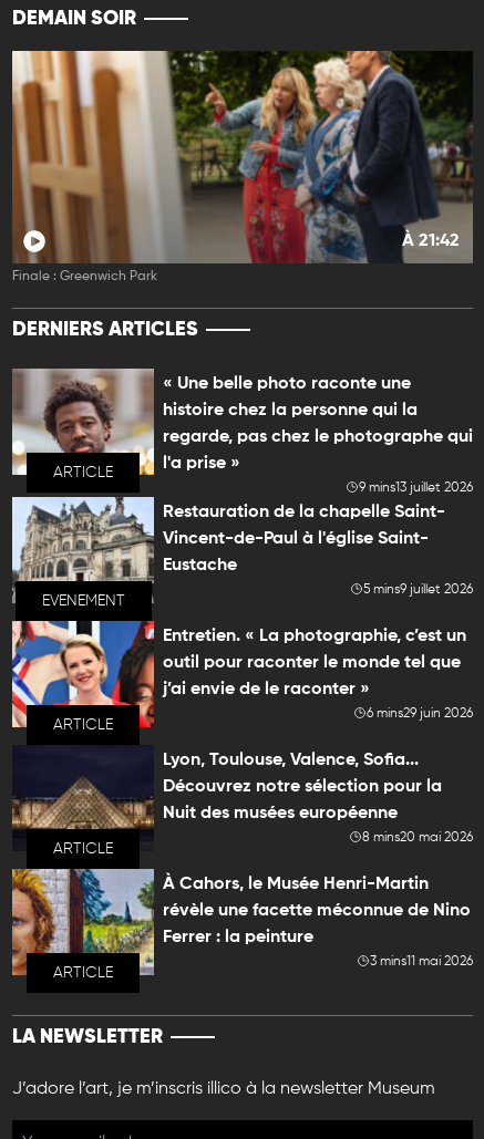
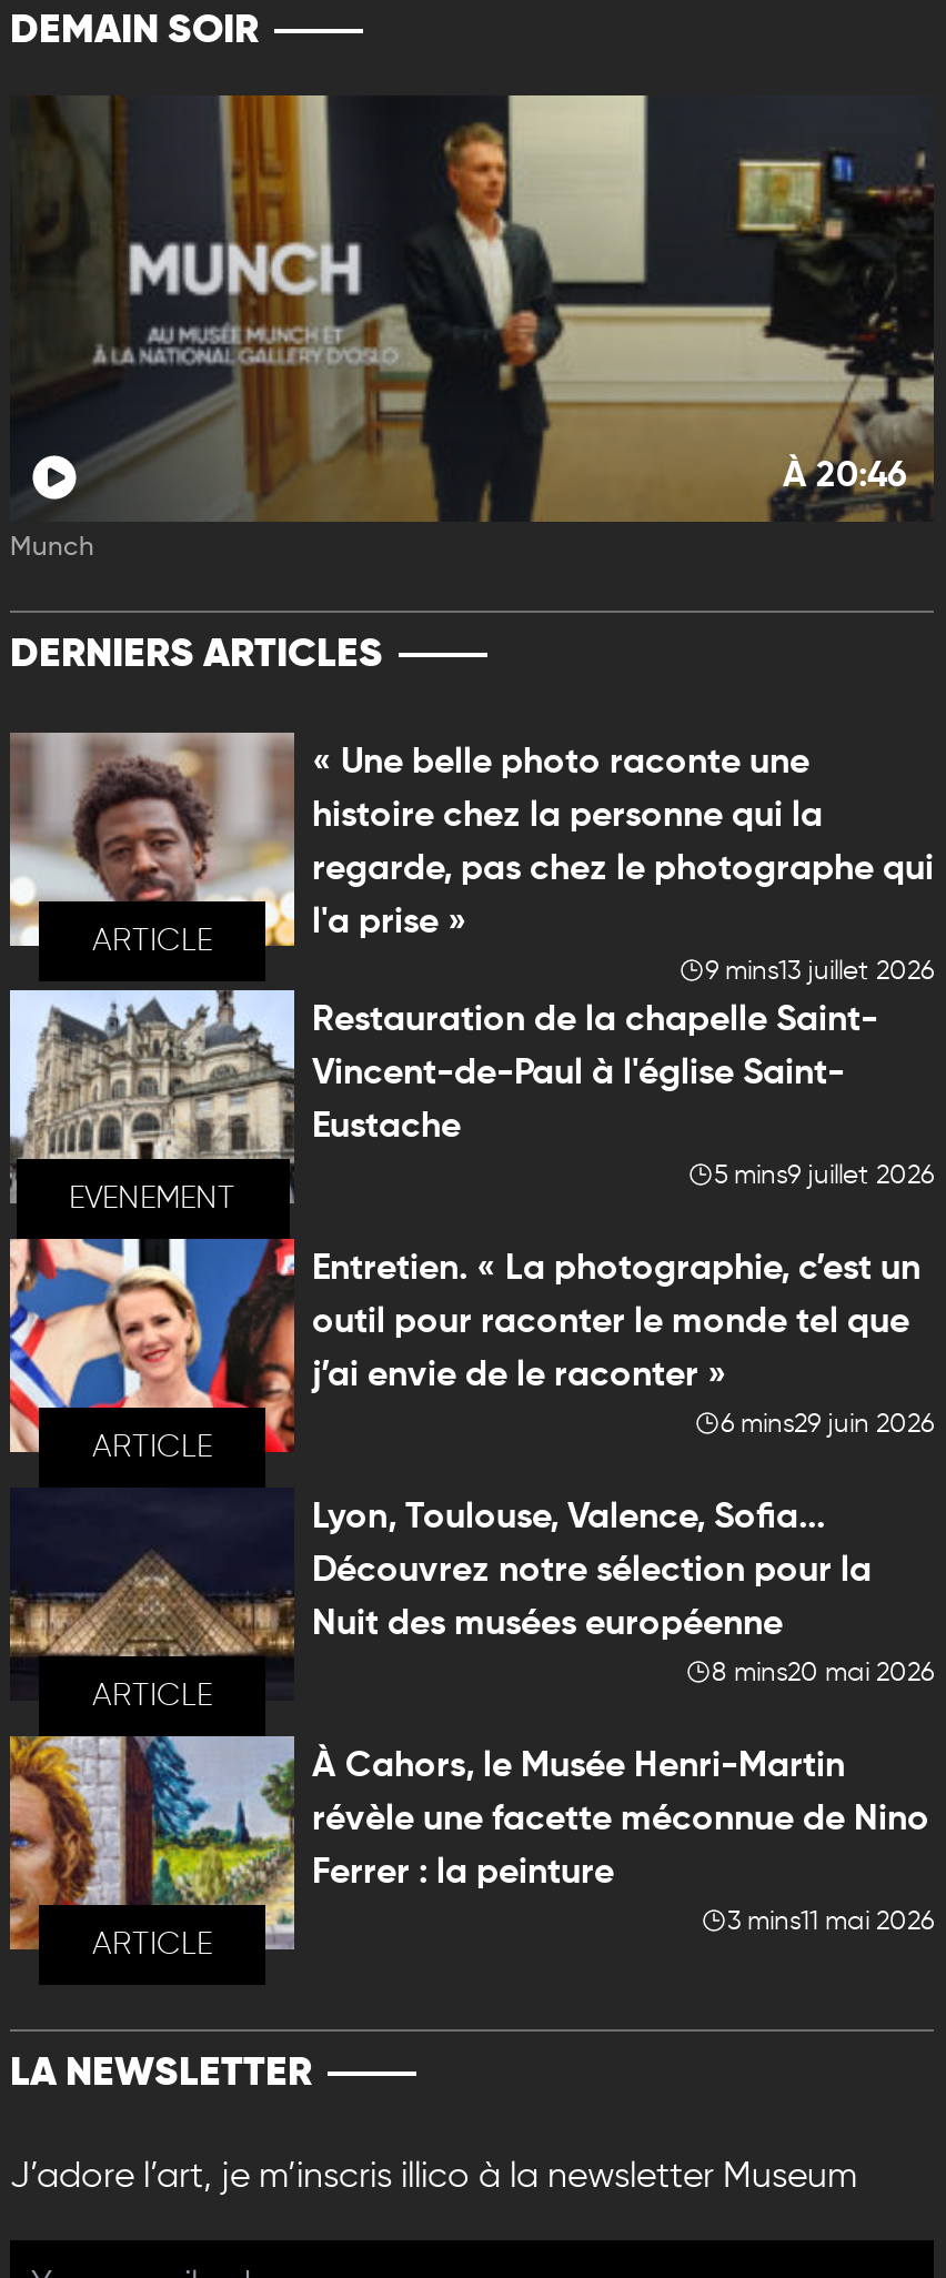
- [image]
- À 21:42
+ [image]
+ À 20:46

- Finale : Greenwich Park
+ Munch
